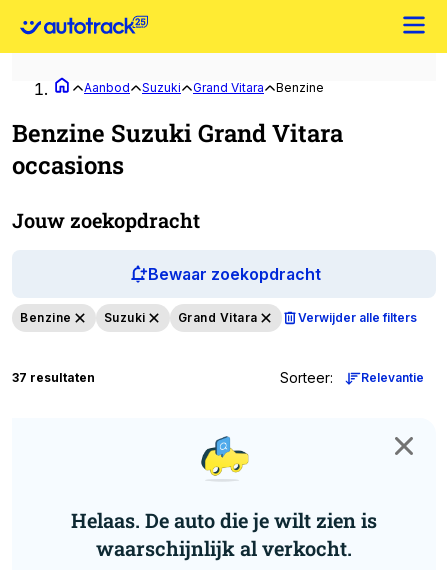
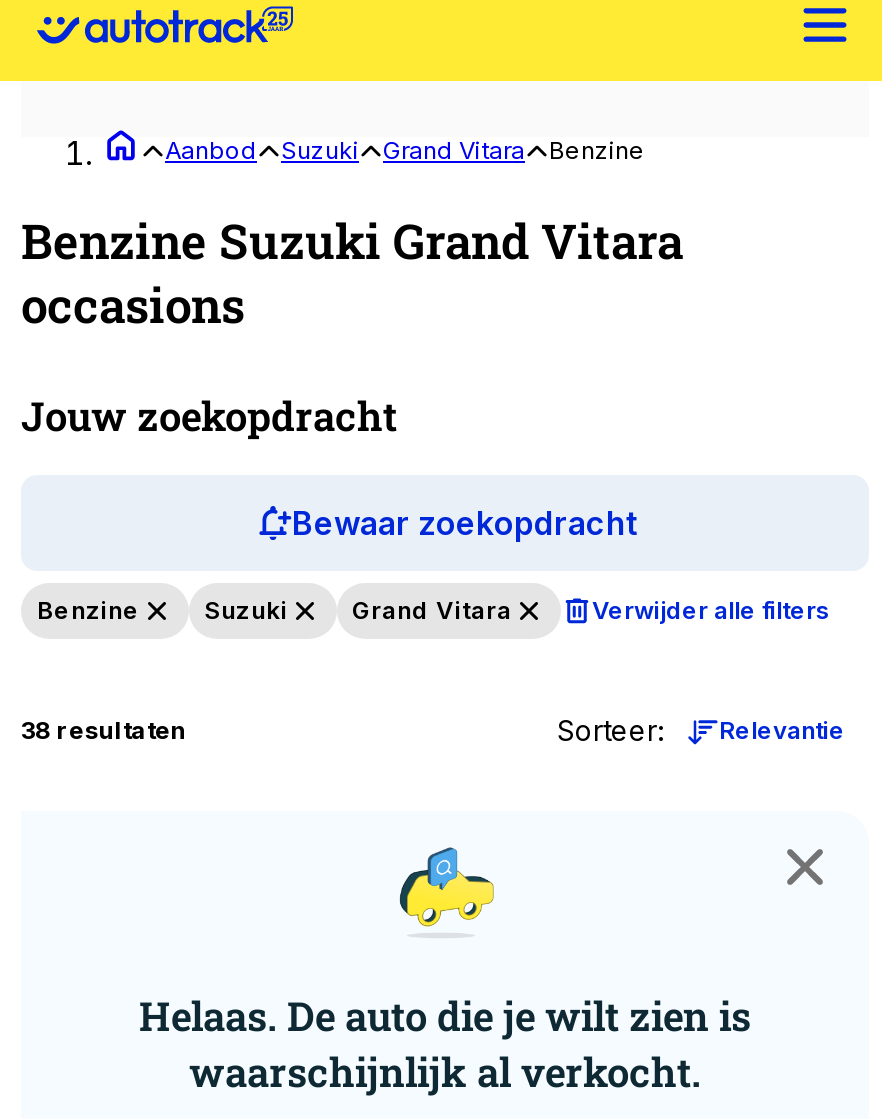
- 37 resultaten
+ 38 resultaten
